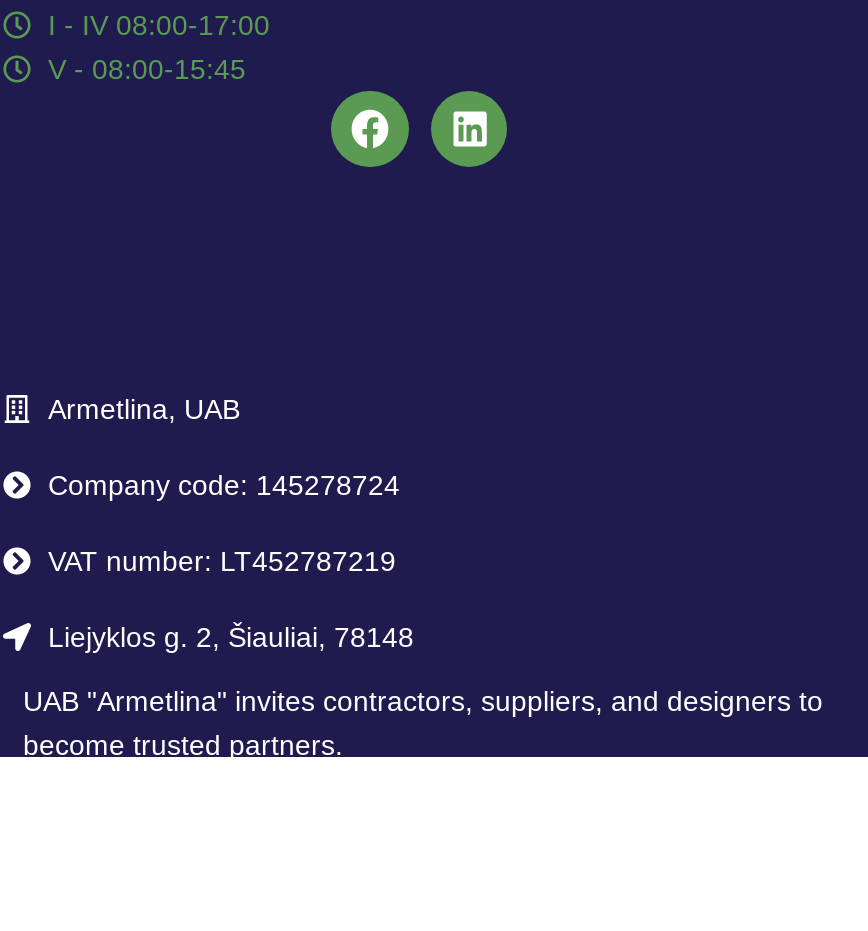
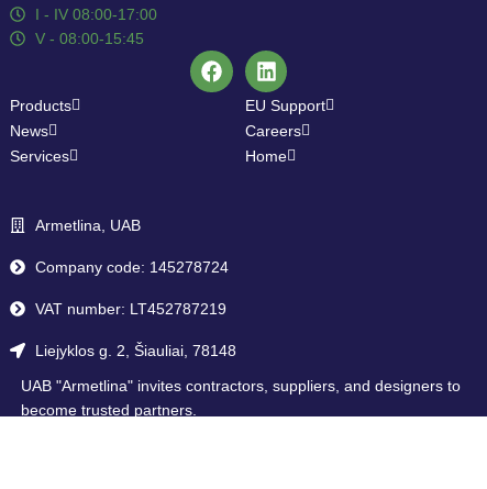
+ Products
+ EU Support
+ News
+ Careers
+ Services
+ Home
